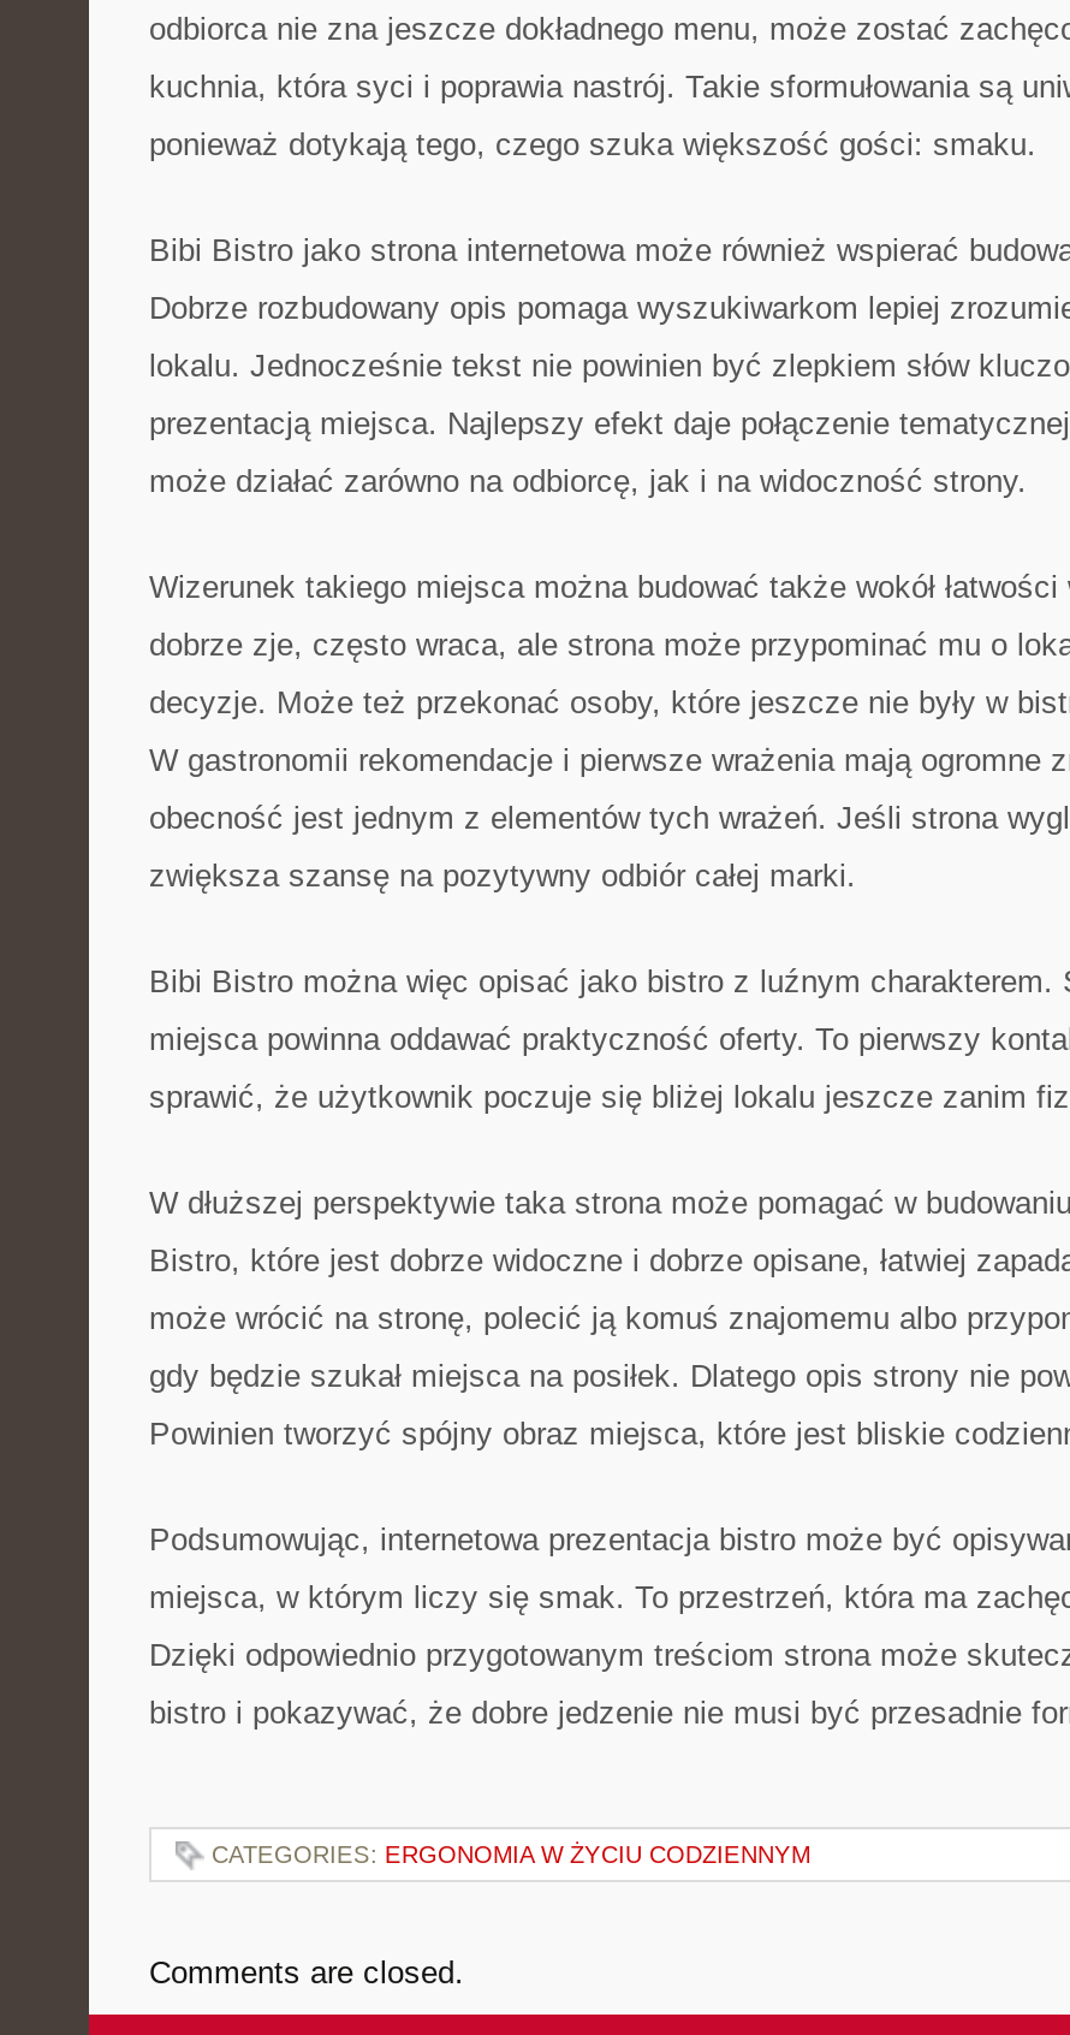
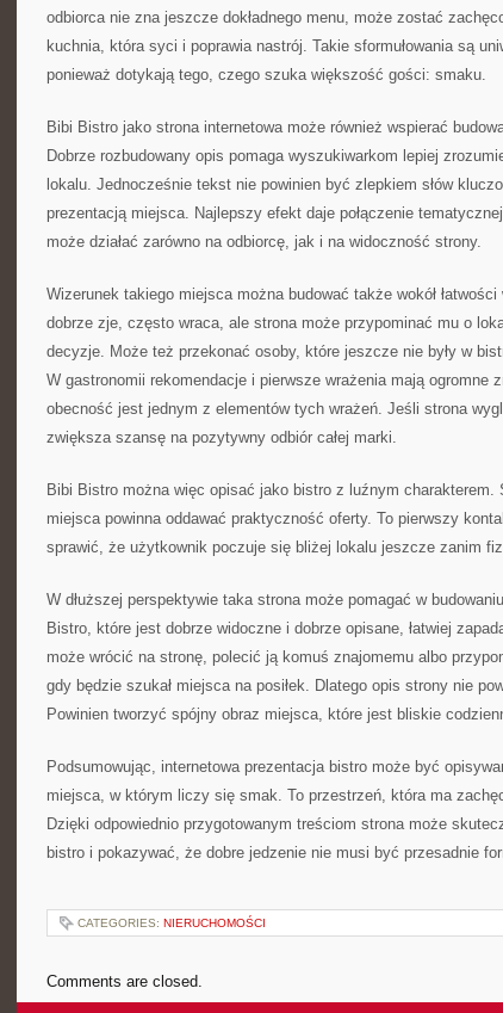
- CATEGORIES: ERGONOMIA W ŻYCIU CODZIENNYM
+ CATEGORIES: NIERUCHOMOŚCI
